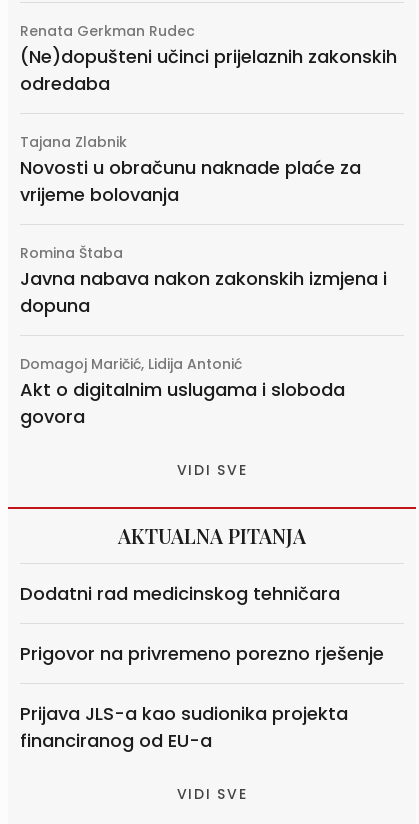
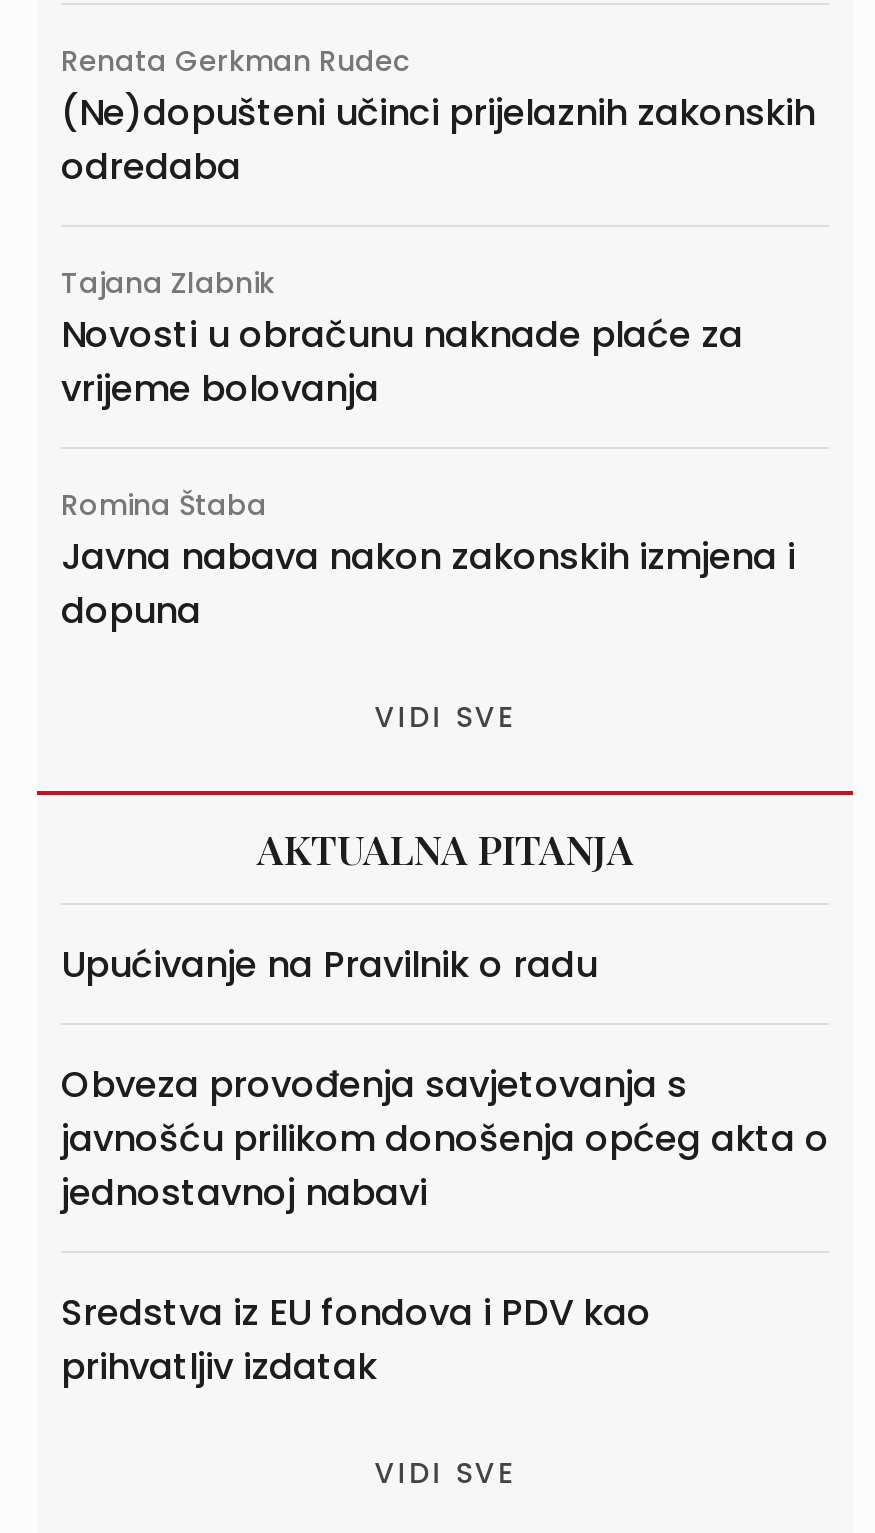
- Domagoj Maričić, Lidija Antonić
- Akt o digitalnim uslugama i sloboda
- govora

moved up: VIDI SVE | AKTUALNA PITANJA

- Dodatni rad medicinskog tehničara
+ Upućivanje na Pravilnik o radu

- Prigovor na privremeno porezno rješenje
+ Obveza provođenja savjetovanja s
+ javnošću prilikom donošenja općeg akta o
+ jednostavnoj nabavi

- Prijava JLS-a kao sudionika projekta
- financiranog od EU-a
+ Sredstva iz EU fondova i PDV kao
+ prihvatljiv izdatak
